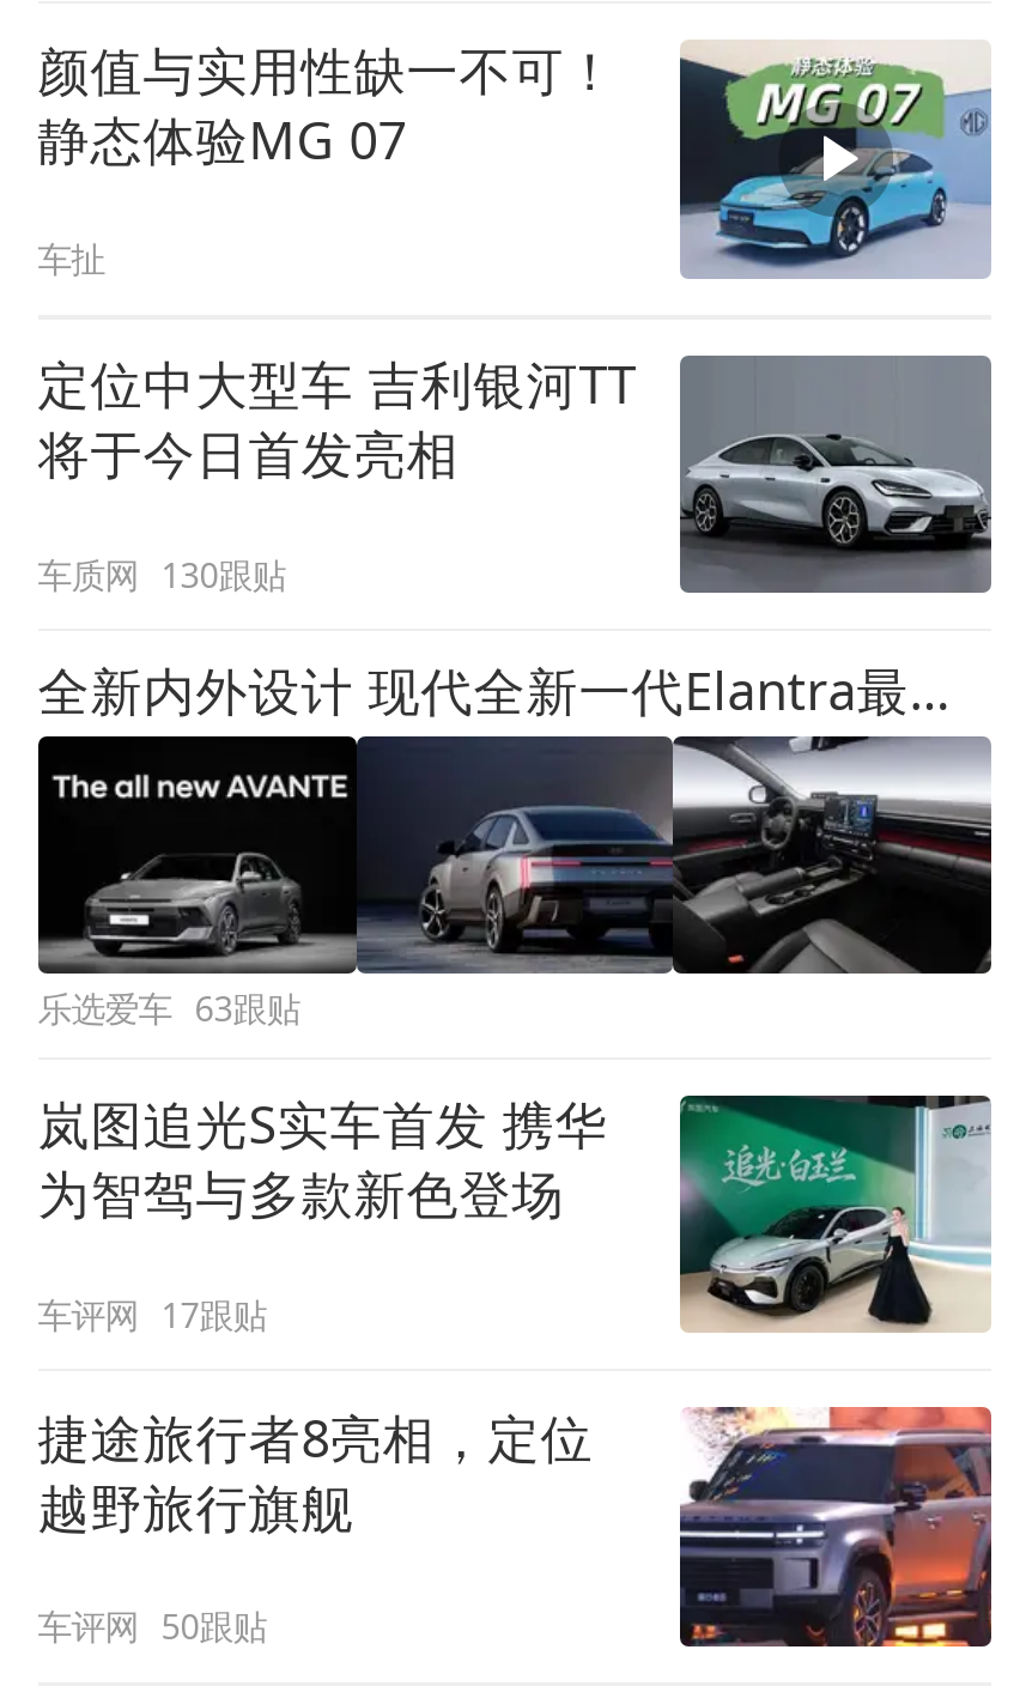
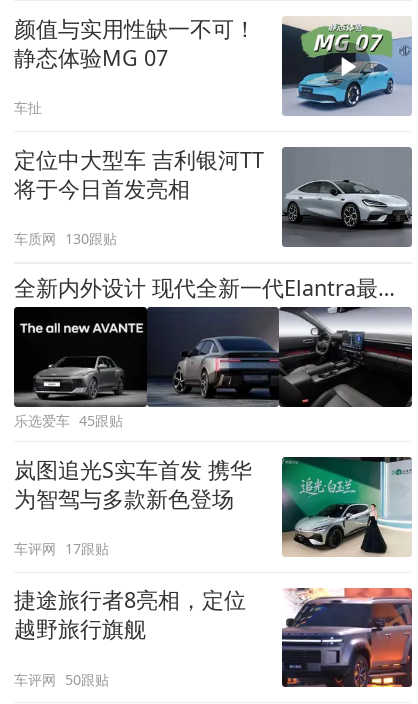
- 乐选爱车 63跟贴
+ 乐选爱车 45跟贴
